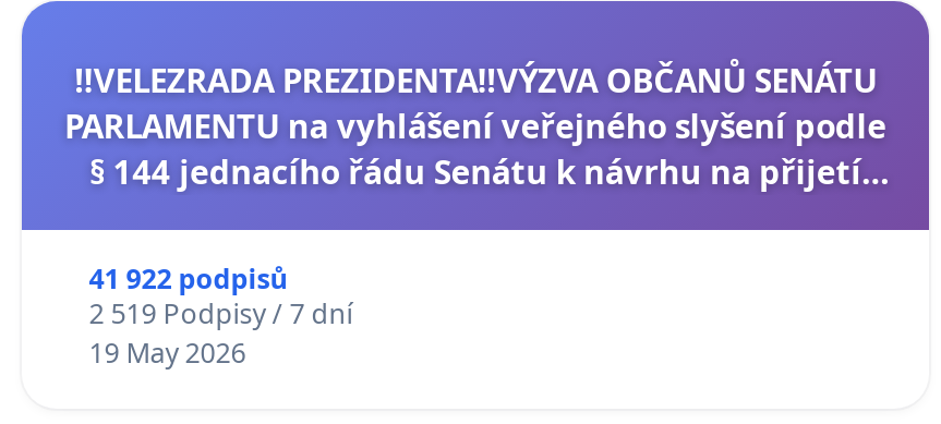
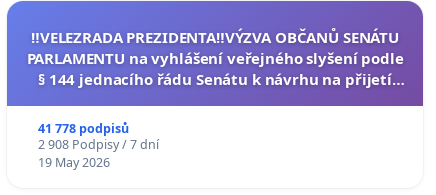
- 41 922 podpisů
+ 41 778 podpisů

- 2 519 Podpisy / 7 dní
+ 2 908 Podpisy / 7 dní
